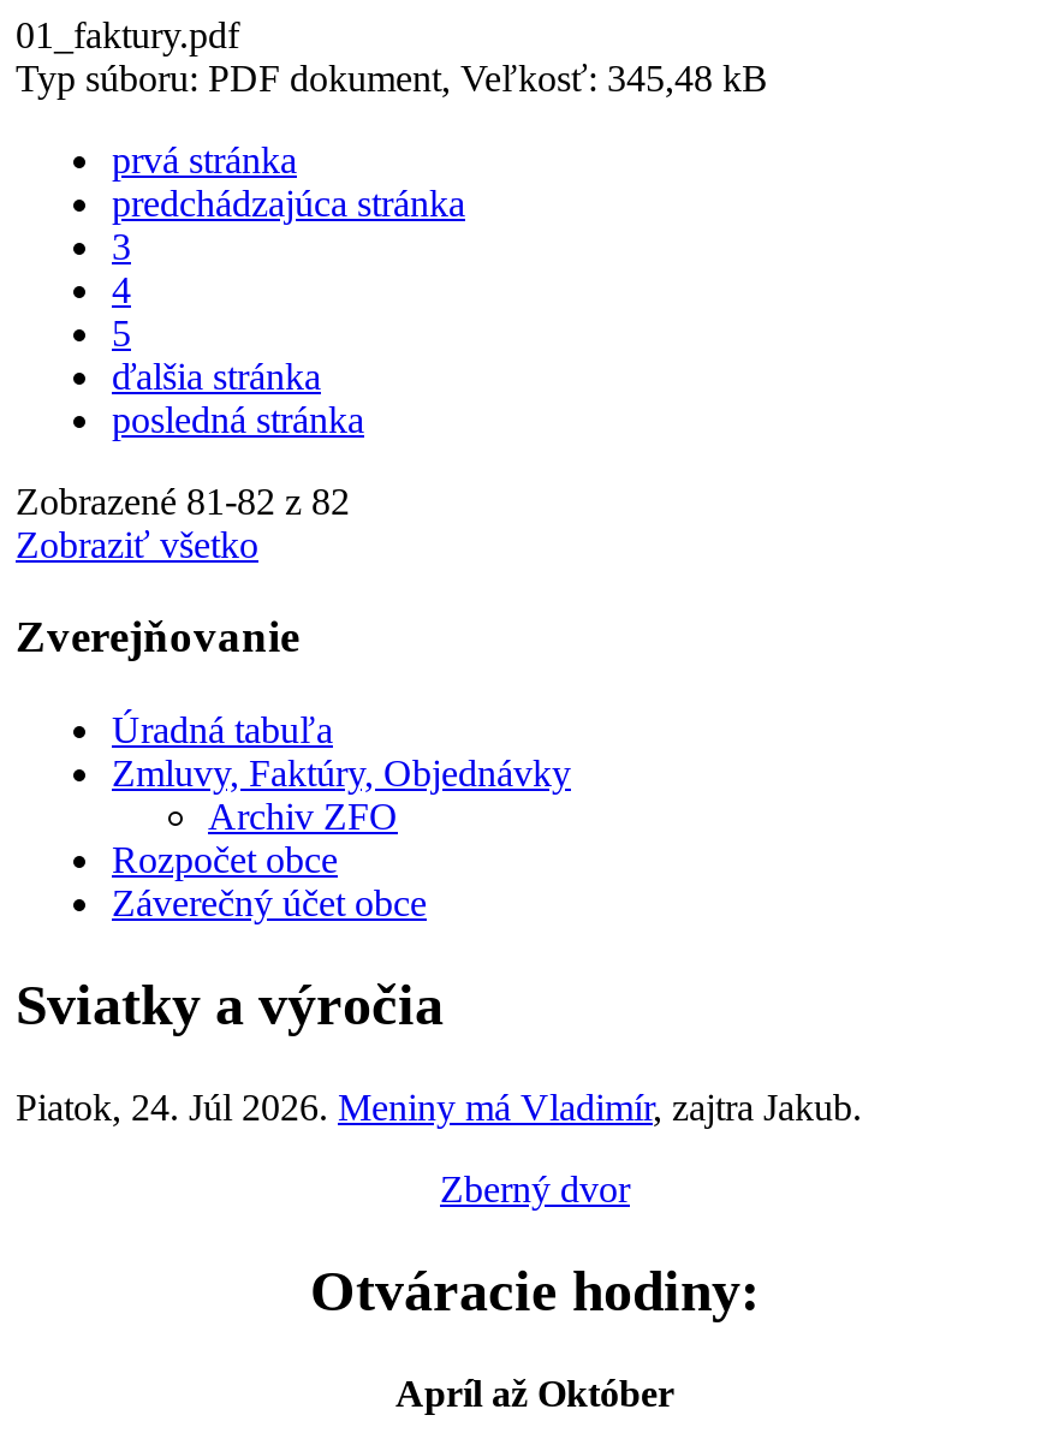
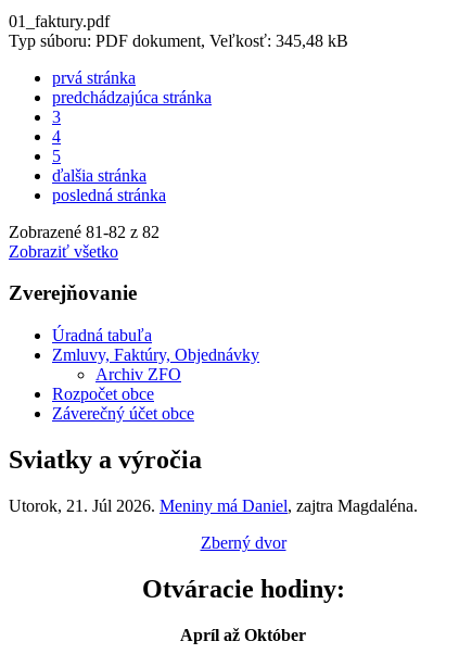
- Piatok, 24. Júl 2026. Meniny má Vladimír, zajtra Jakub.
+ Utorok, 21. Júl 2026. Meniny má Daniel, zajtra Magdaléna.
